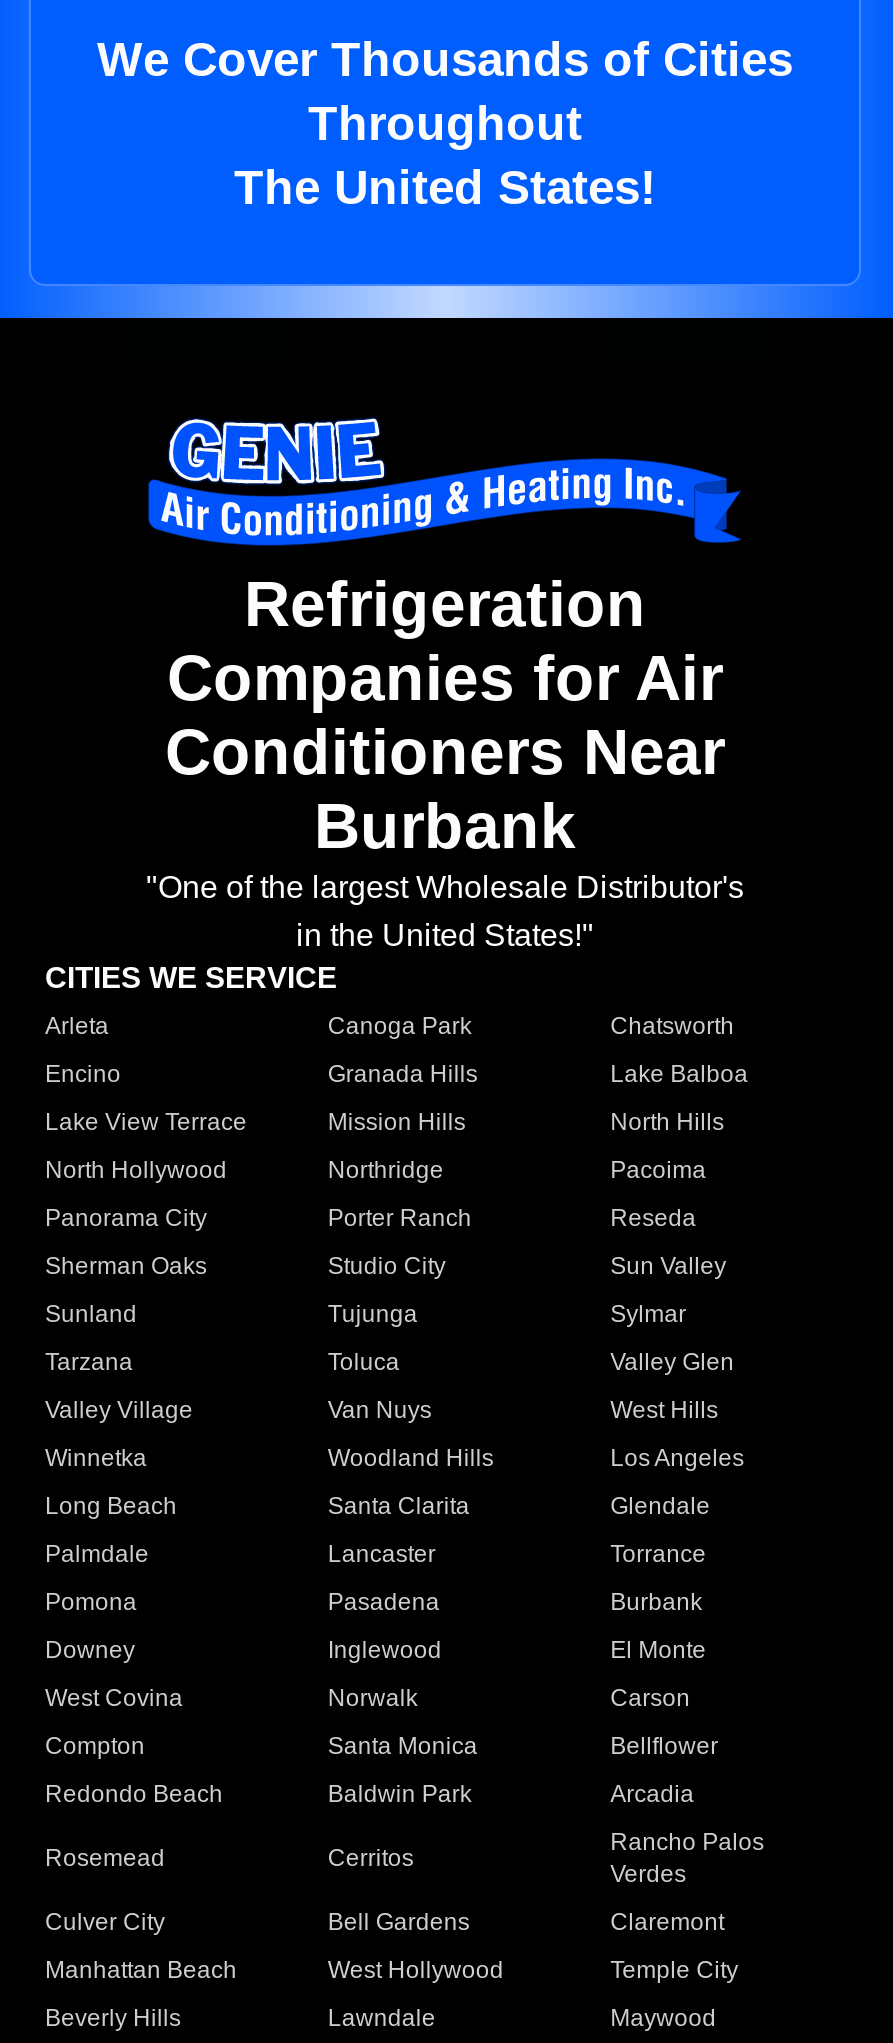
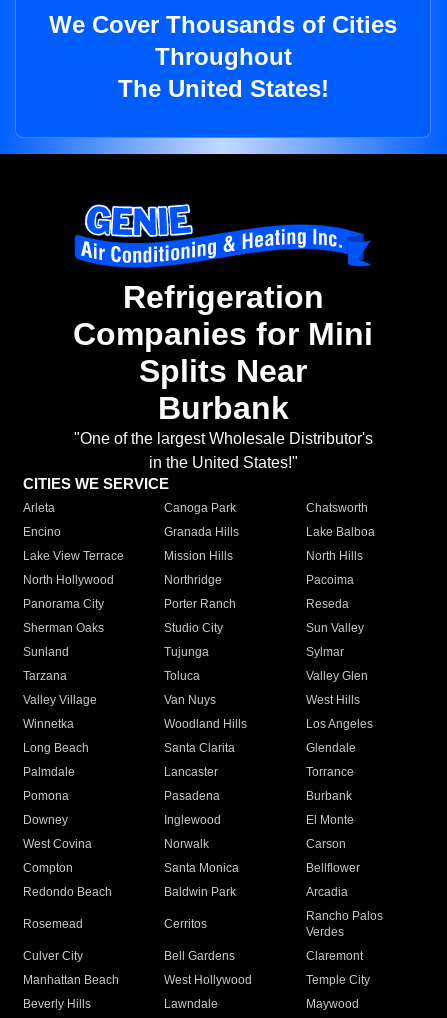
- Companies for Air
+ Companies for Mini

- Conditioners Near
+ Splits Near
